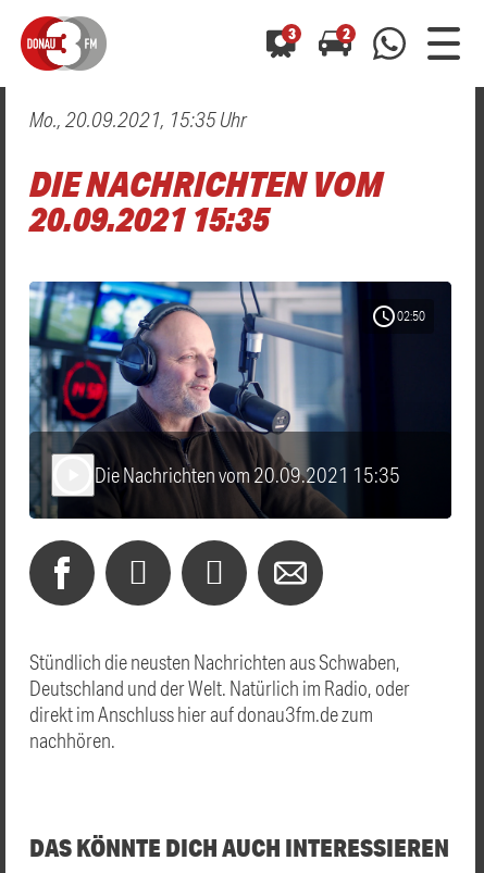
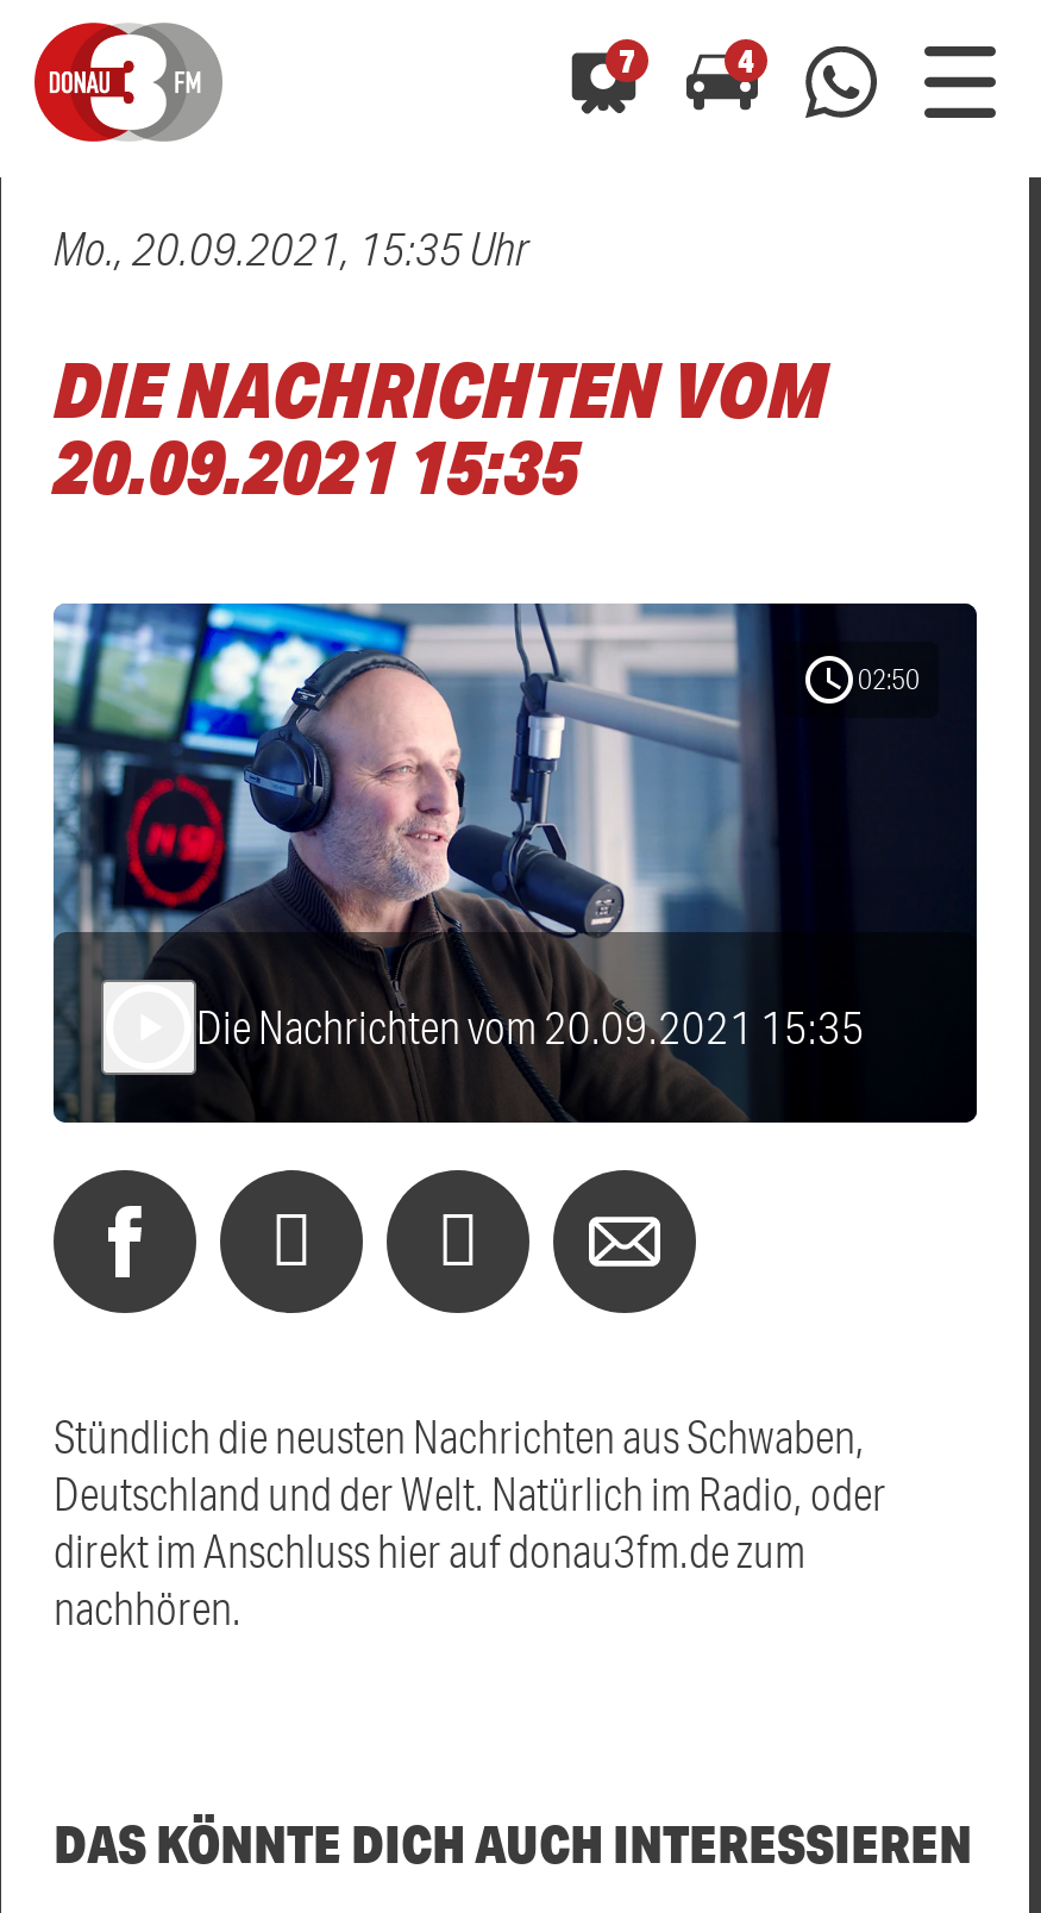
- 3
+ 7

- 2
+ 4
